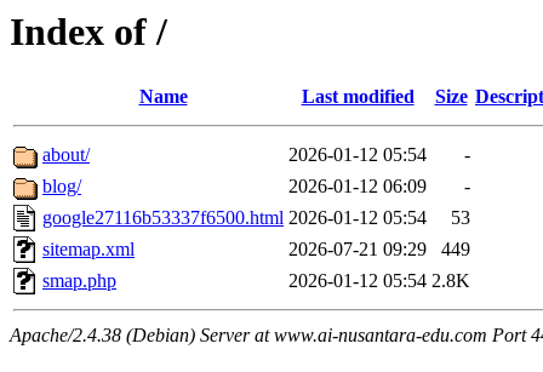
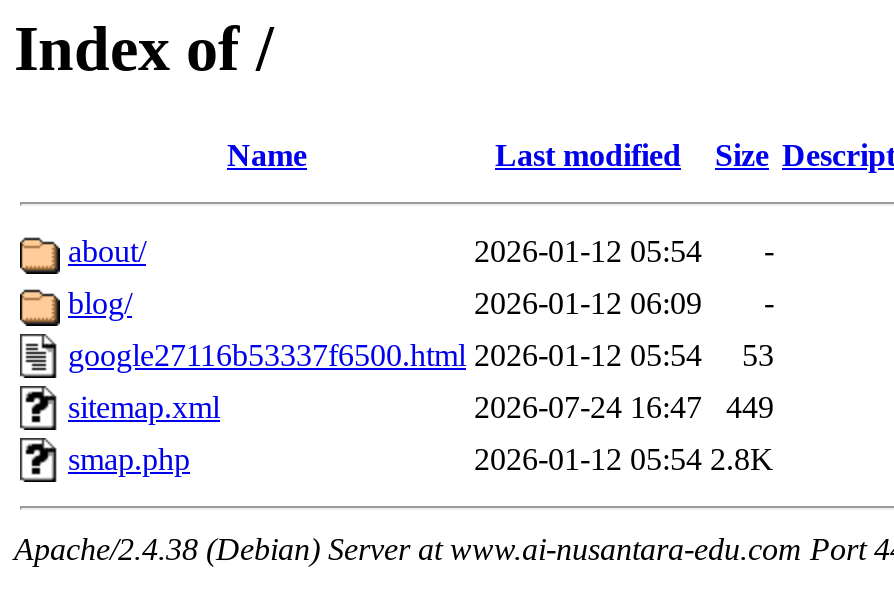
- 2026-07-21 09:29 449
+ 2026-07-24 16:47 449
